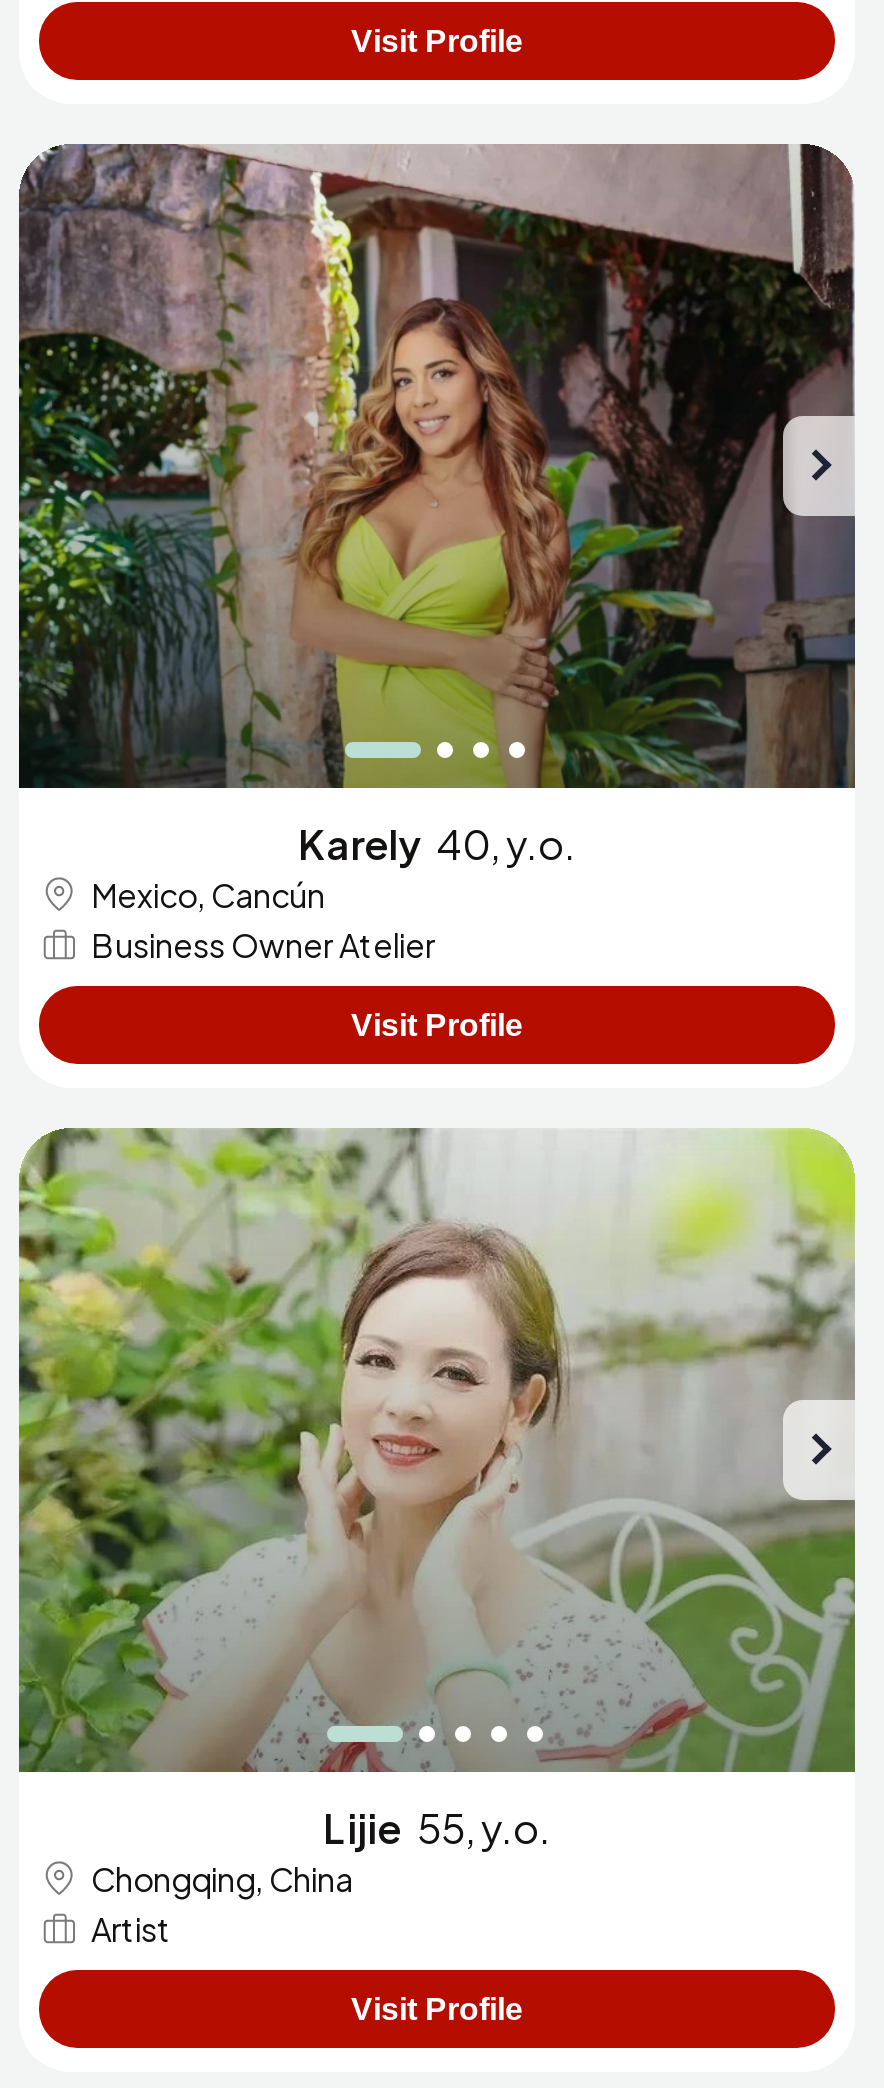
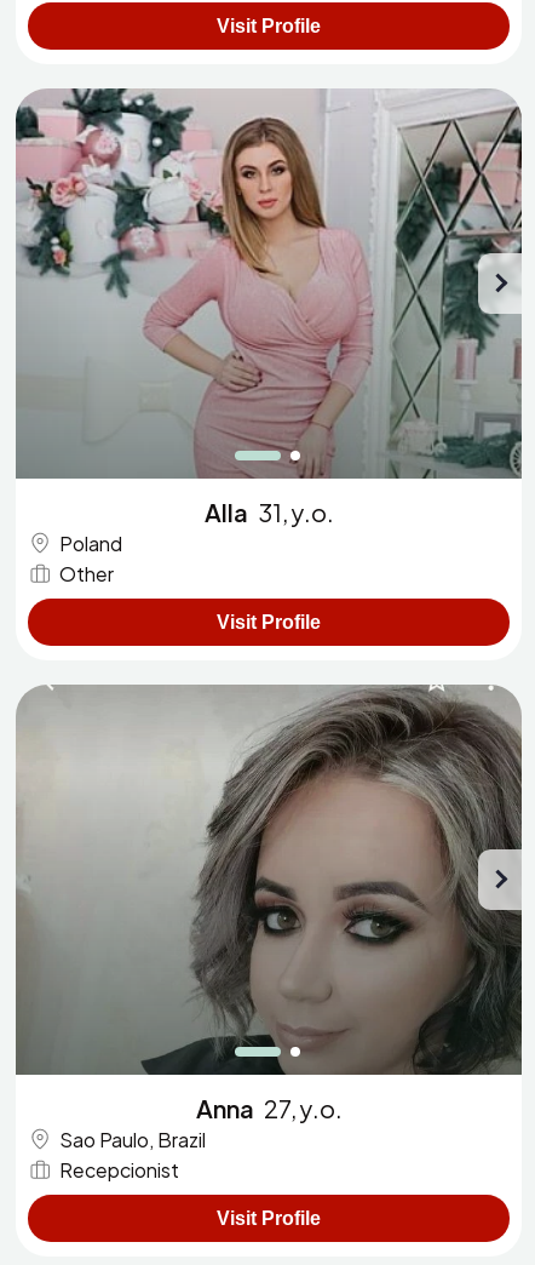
- [image]
- Karely 40, y.o.
- Mexico, Cancún
- Business Owner Atelier
+ [image]
+ Alla 31, y.o.
+ Poland
+ Other

- [image]
- Lijie 55, y.o.
- Chongqing, China
- Artist
+ [image]
+ Anna 27, y.o.
+ Sao Paulo, Brazil
+ Recepcionist
